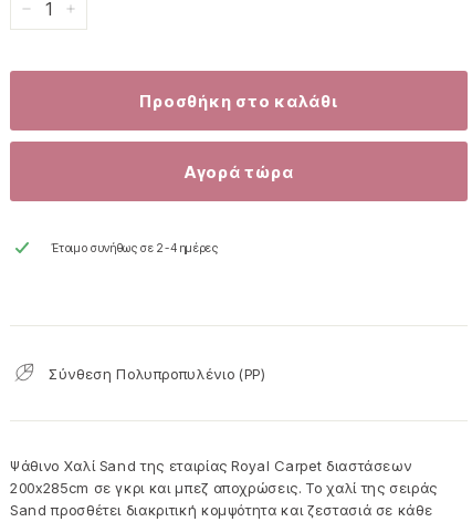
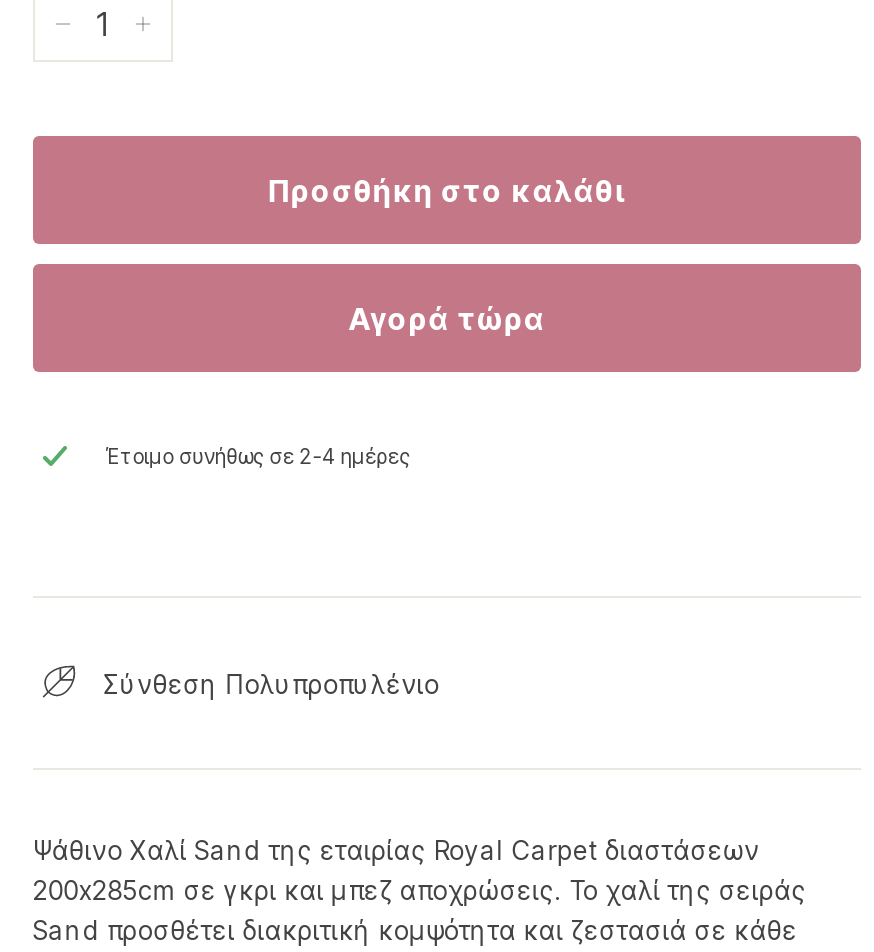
- Σύνθεση Πολυπροπυλένιο (PP)
+ Σύνθεση Πολυπροπυλένιο
